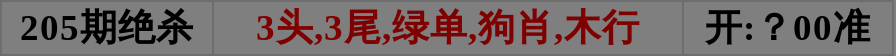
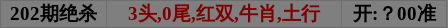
- 205期绝杀
+ 202期绝杀

- 3头,3尾,绿单,狗肖,木行
+ 3头,0尾,红双,牛肖,土行
